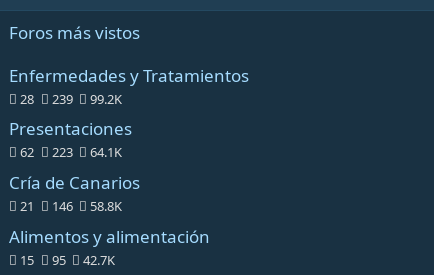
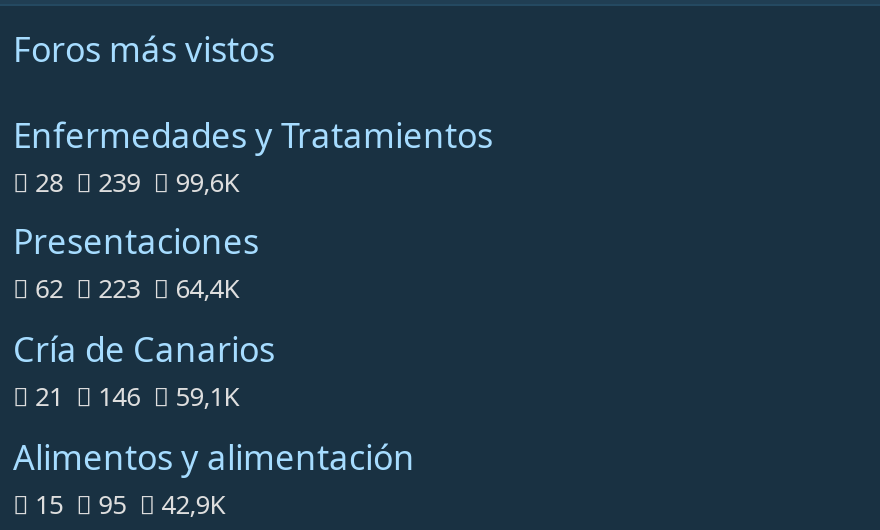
- 28 239 99.2K
+ 28 239 99,6K

- 62 223 64.1K
+ 62 223 64,4K

- 21 146 58.8K
+ 21 146 59,1K

- 15 95 42.7K
+ 15 95 42,9K
